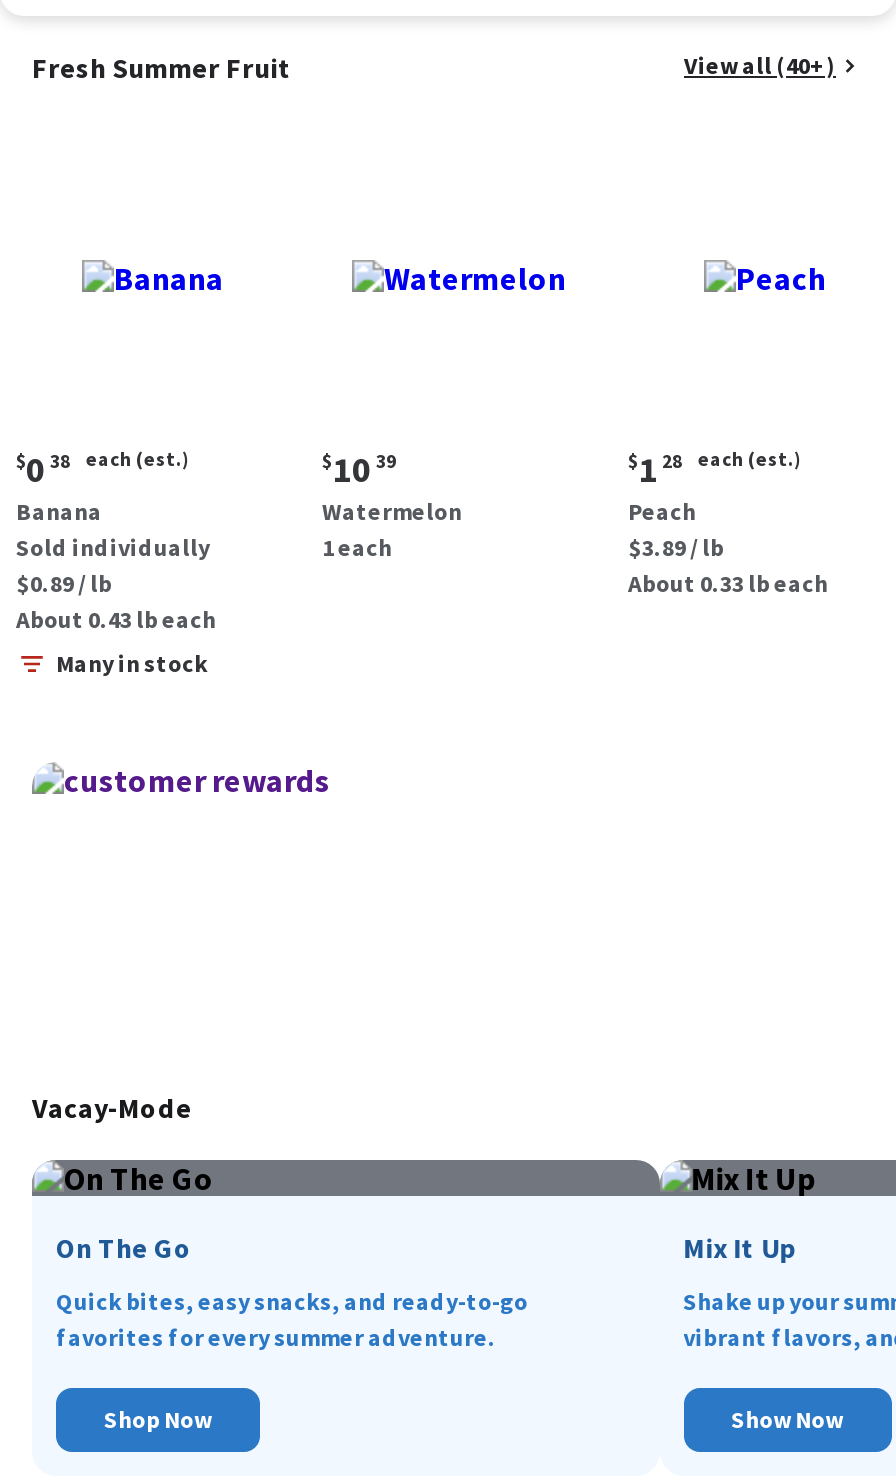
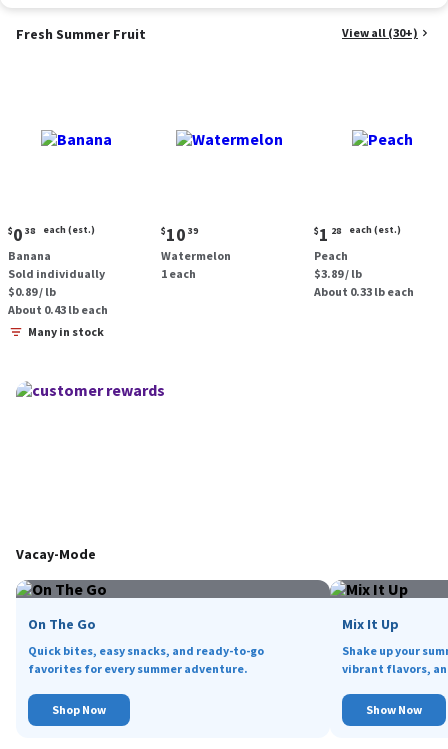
- View all (40+)
+ View all (30+)
